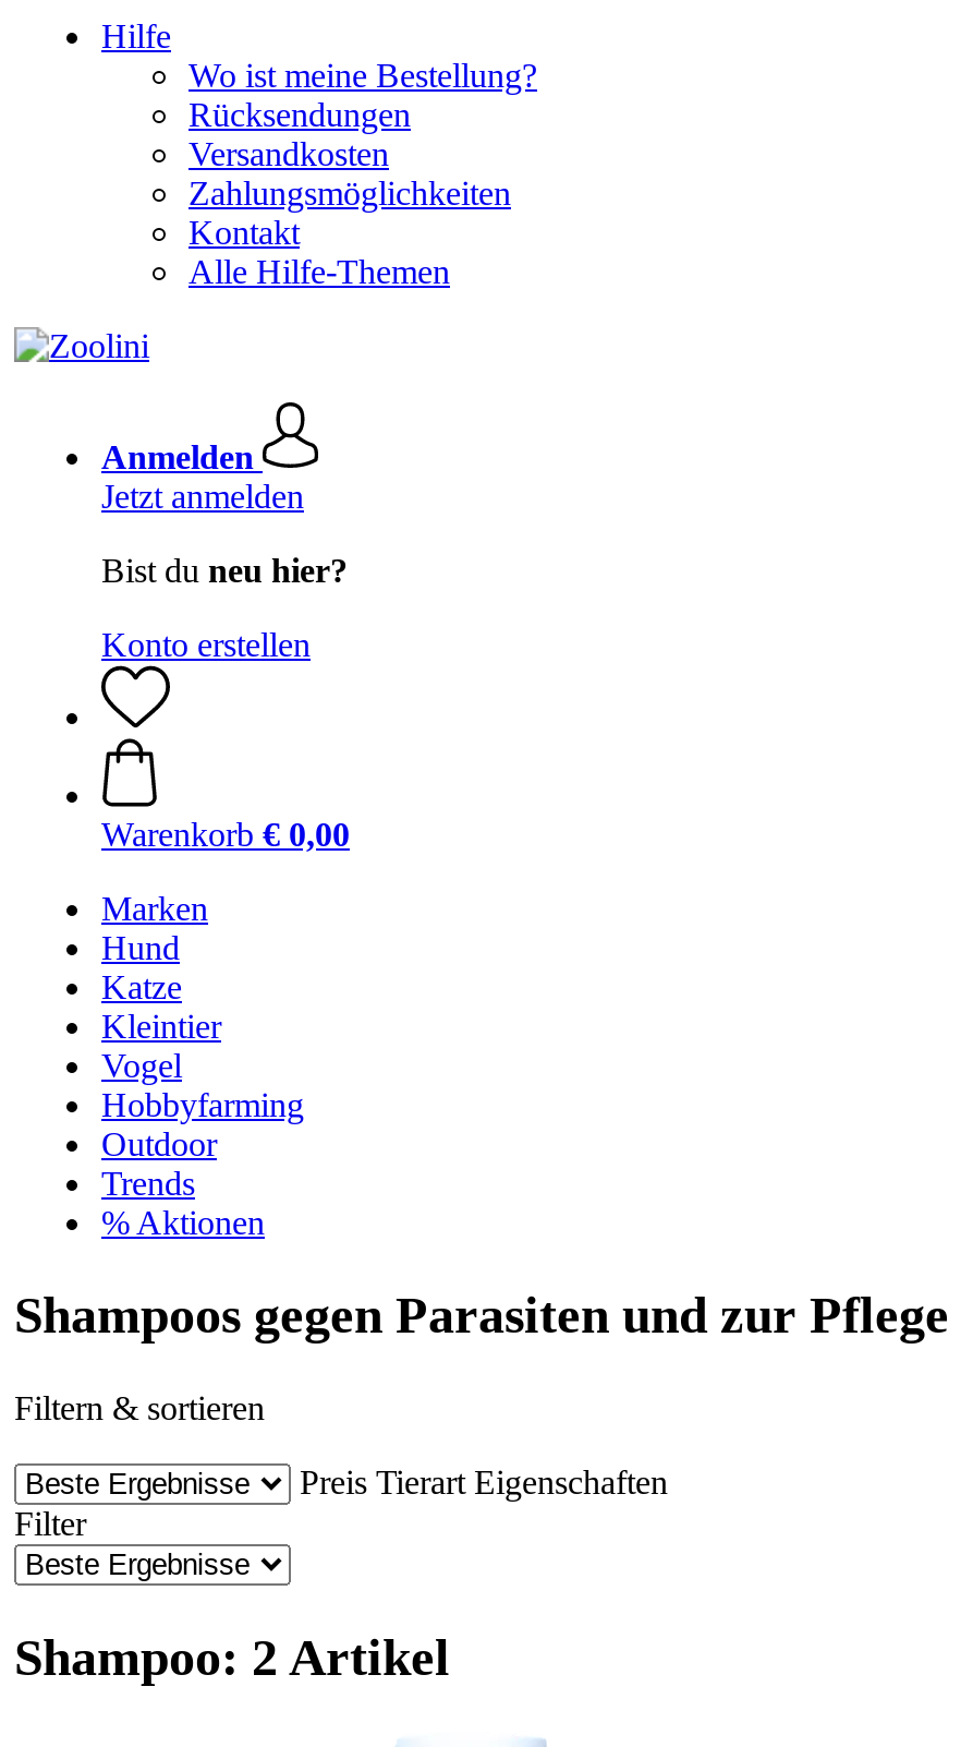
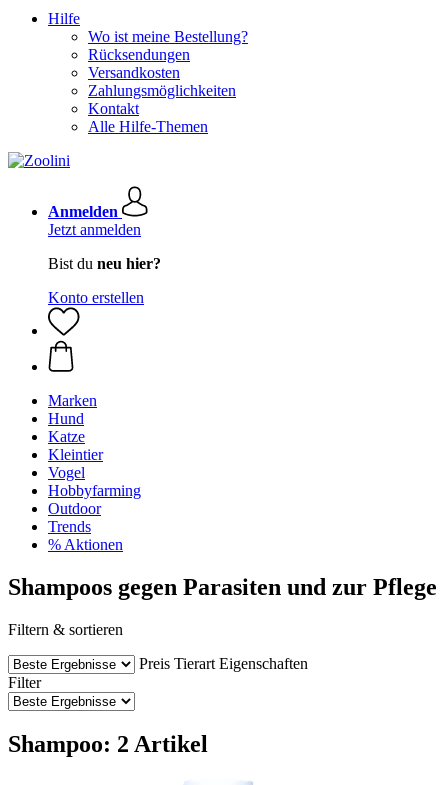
- Warenkorb € 0,00
